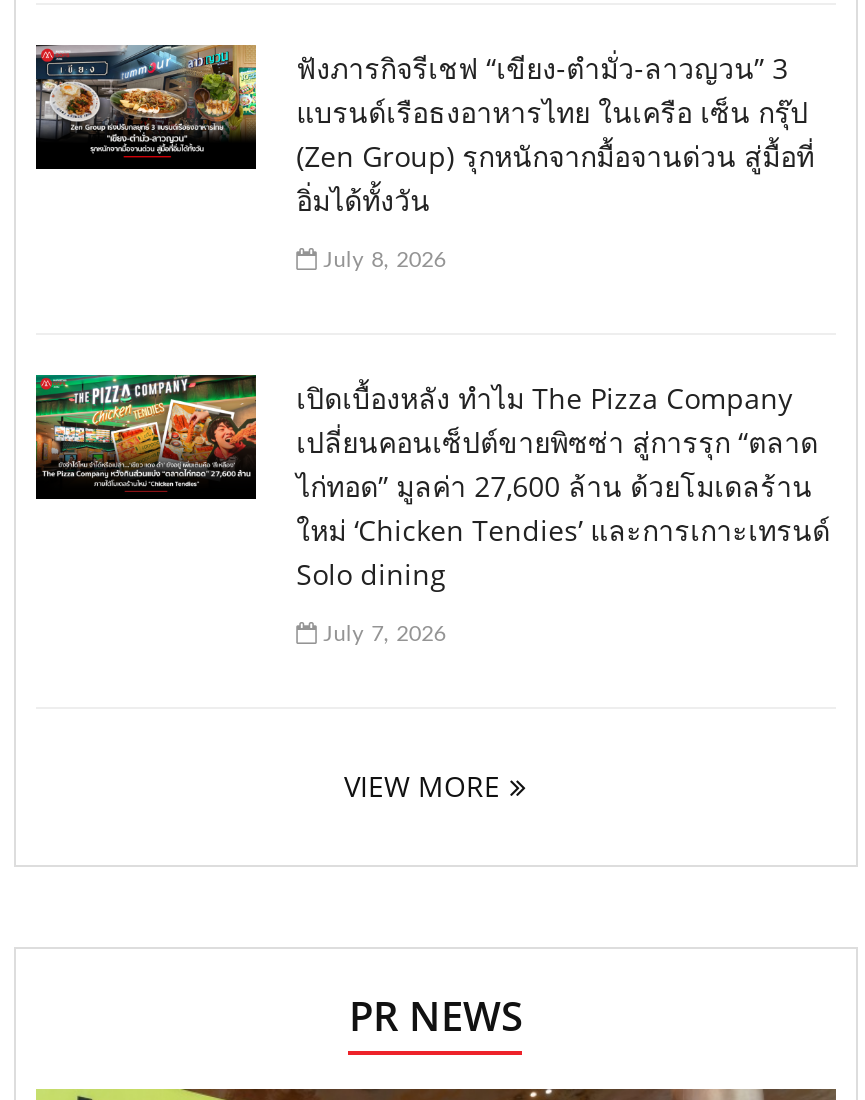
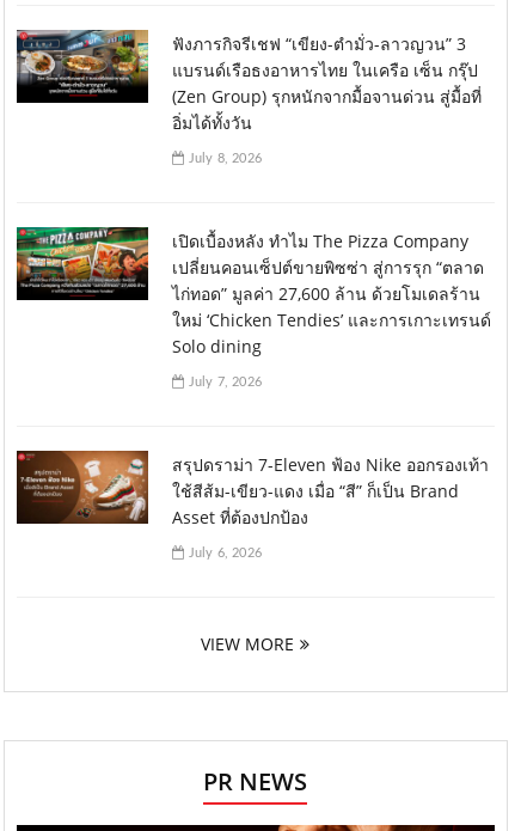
+ [image]
+ สรุปดราม่า 7-Eleven ฟ้อง Nike ออกรองเท้า
+ ใช้สีส้ม-เขียว-แดง เมื่อ “สี” ก็เป็น Brand
+ Asset ที่ต้องปกป้อง
+ July 6, 2026
